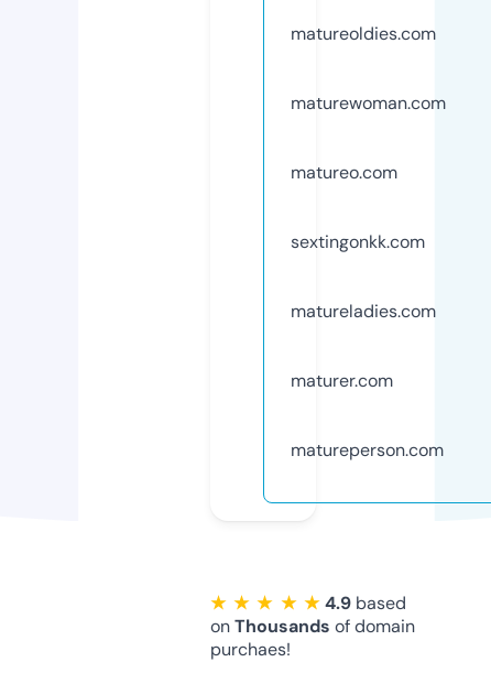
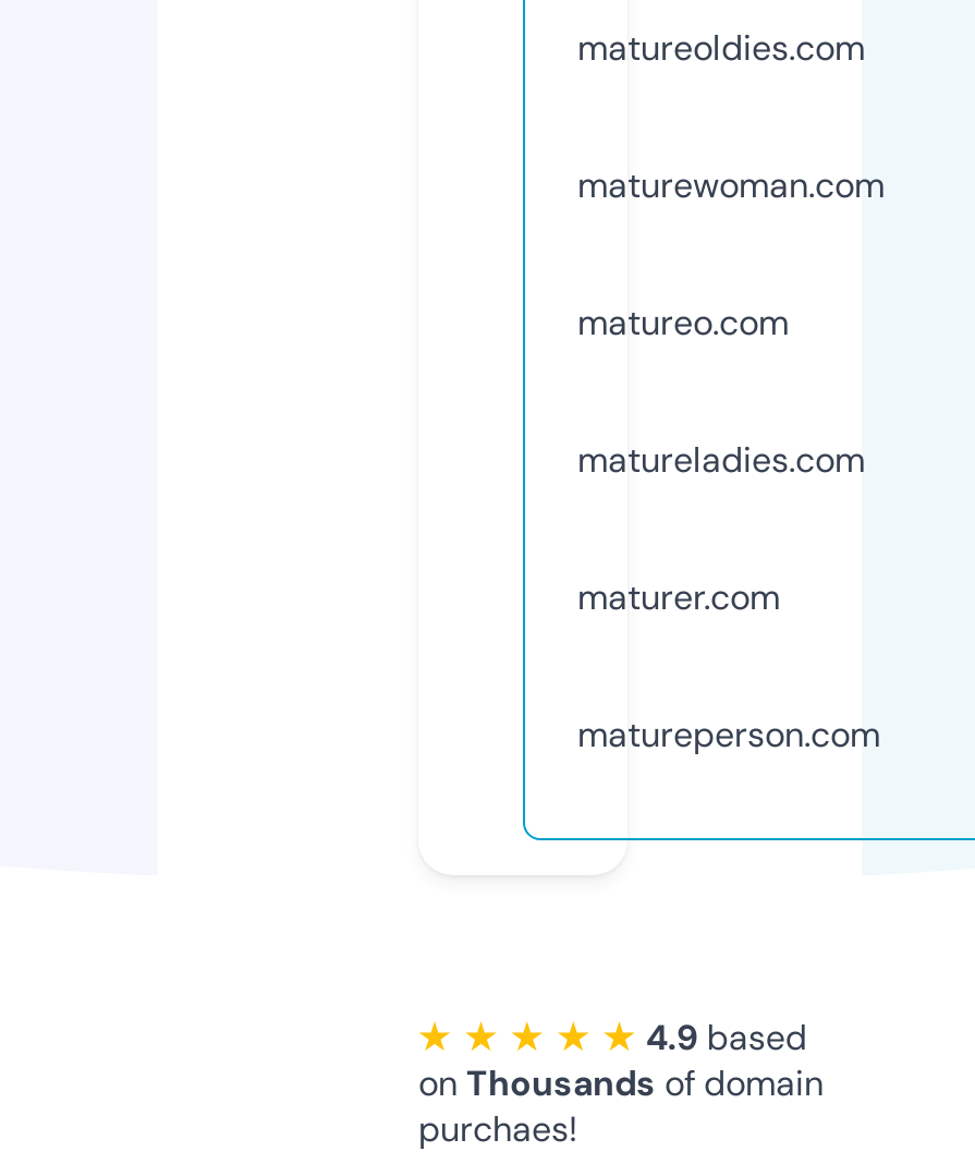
- sextingonkk.com
